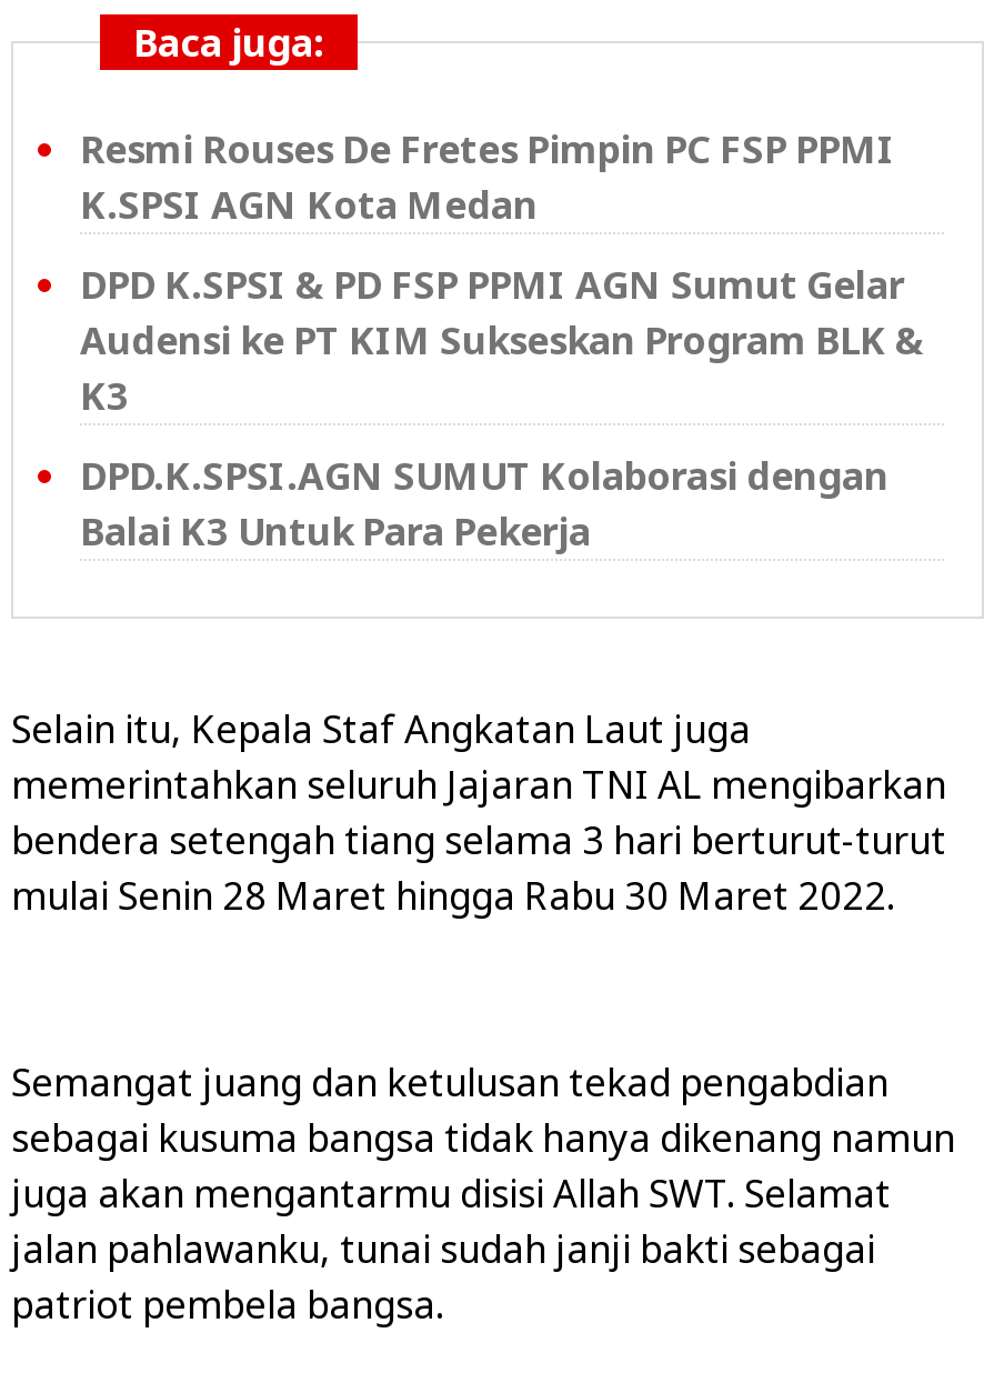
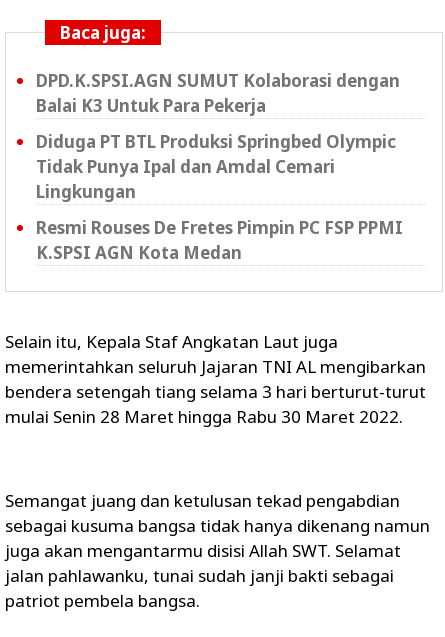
moved down: Resmi Rouses De Fretes Pimpin PC FSP PPMI | K.SPSI AGN Kota Medan

- DPD K.SPSI & PD FSP PPMI AGN Sumut Gelar
- Audensi ke PT KIM Sukseskan Program BLK &
- K3

moved up: DPD.K.SPSI.AGN SUMUT Kolaborasi dengan | Balai K3 Untuk Para Pekerja

+ Diduga PT BTL Produksi Springbed Olympic
+ Tidak Punya Ipal dan Amdal Cemari
+ Lingkungan
